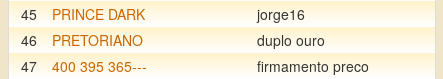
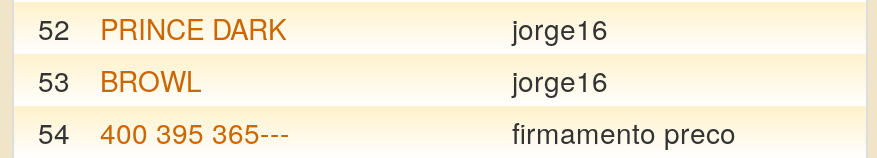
- 45 PRINCE DARK
+ 52 PRINCE DARK

- 46
- PRETORIANO
- duplo ouro
- 47
+ 53
+ BROWL
+ jorge16
+ 54
